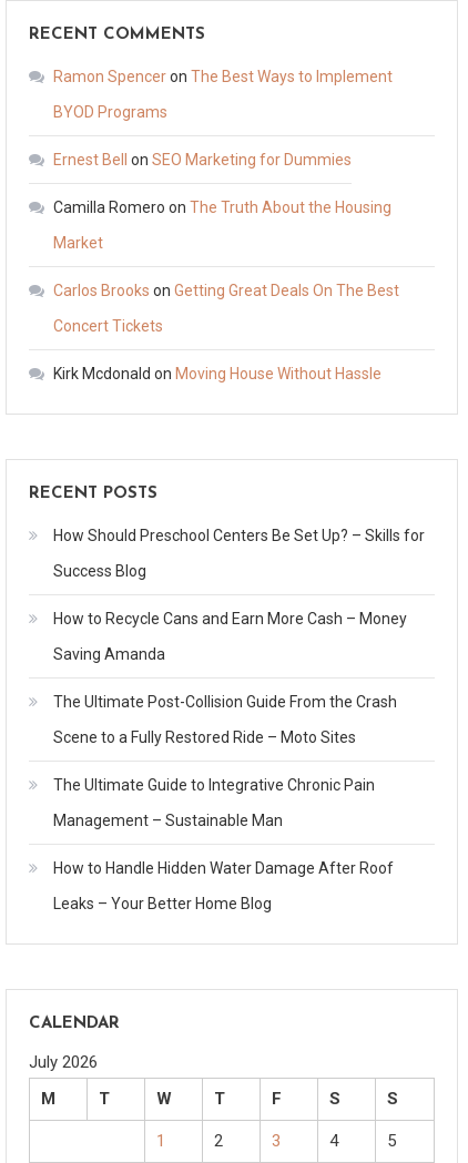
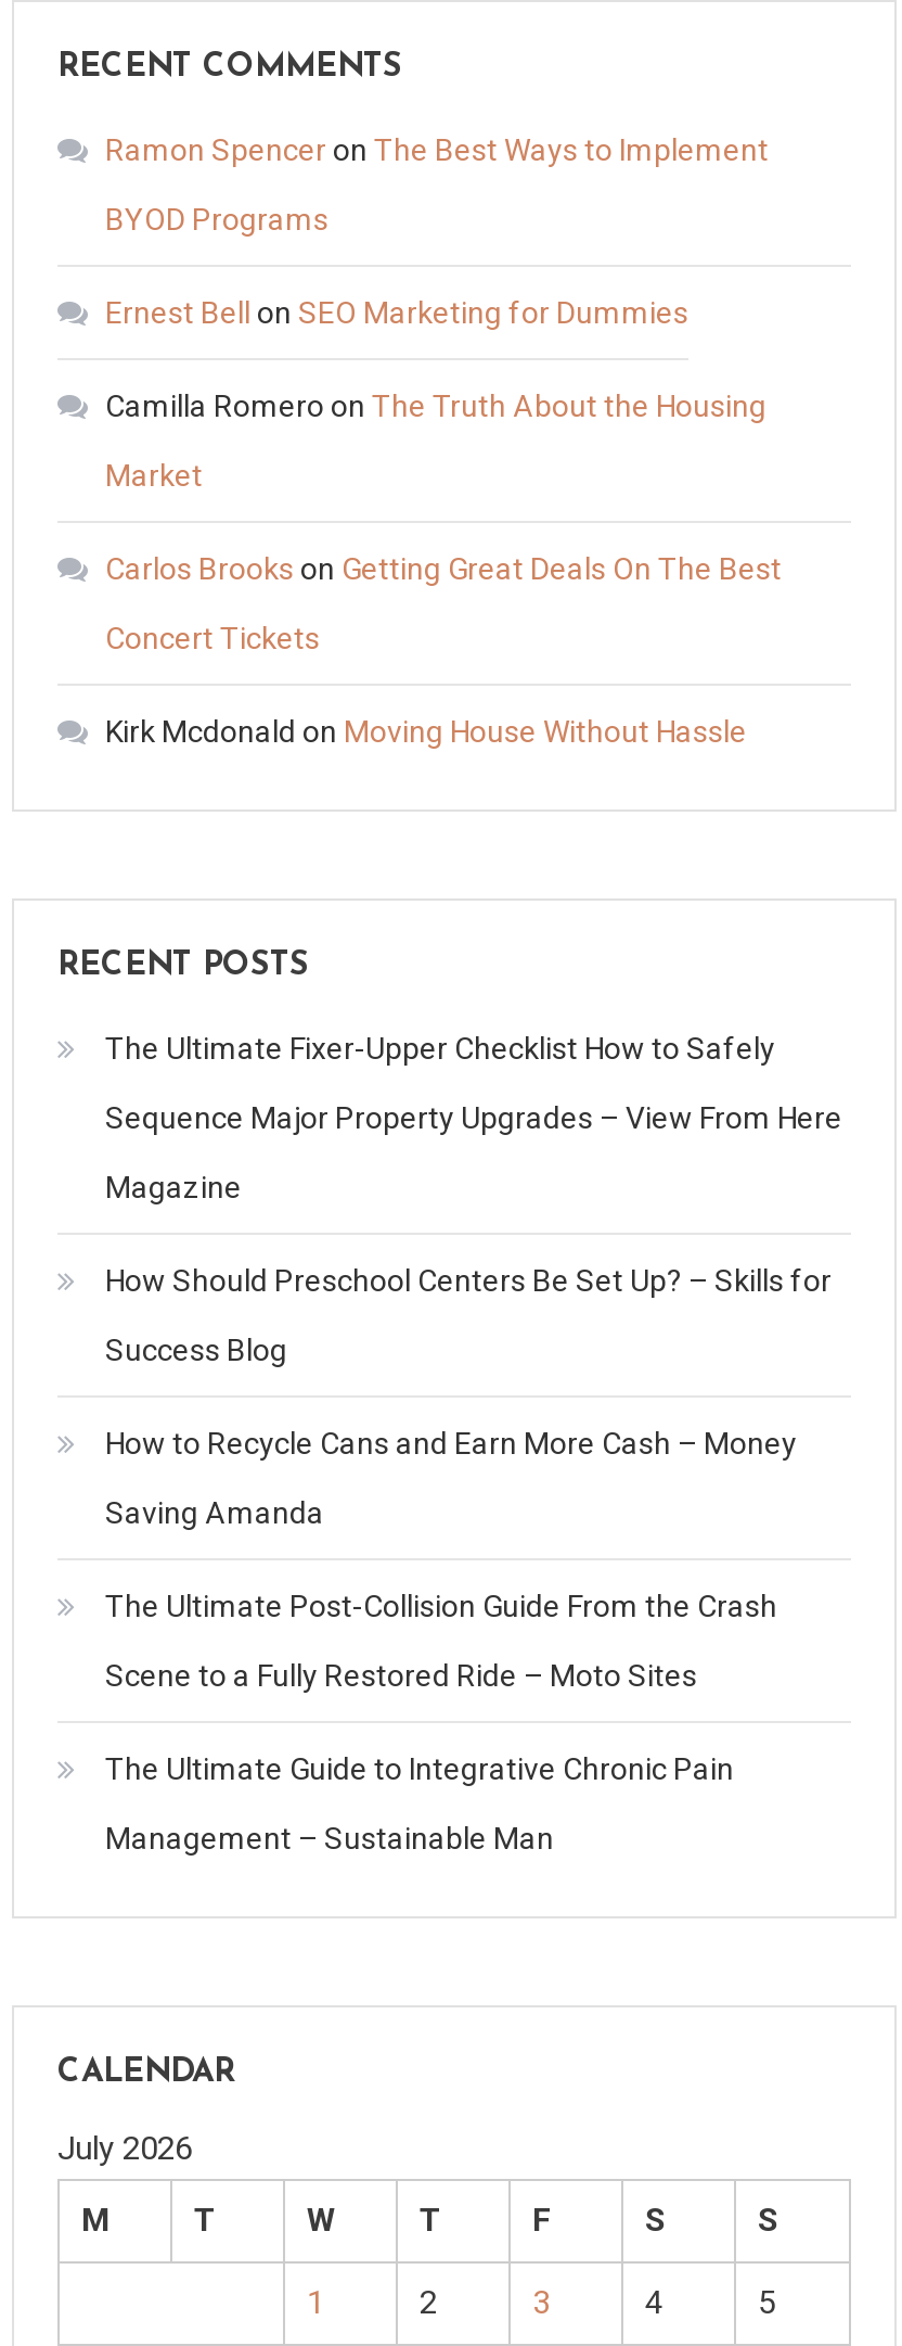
+ The Ultimate Fixer-Upper Checklist How to Safely
+ Sequence Major Property Upgrades – View From Here
+ Magazine

moved down: How Should Preschool Centers Be Set Up? – Skills for | Success Blog | How to Recycle Cans and Earn More Cash – Money | Saving Amanda | The Ultimate Post-Collision Guide From the Crash | Scene to a Fully Restored Ride – Moto Sites | The Ultimate Guide to Integrative Chronic Pain | Management – Sustainable Man

- How to Handle Hidden Water Damage After Roof
- Leaks – Your Better Home Blog
